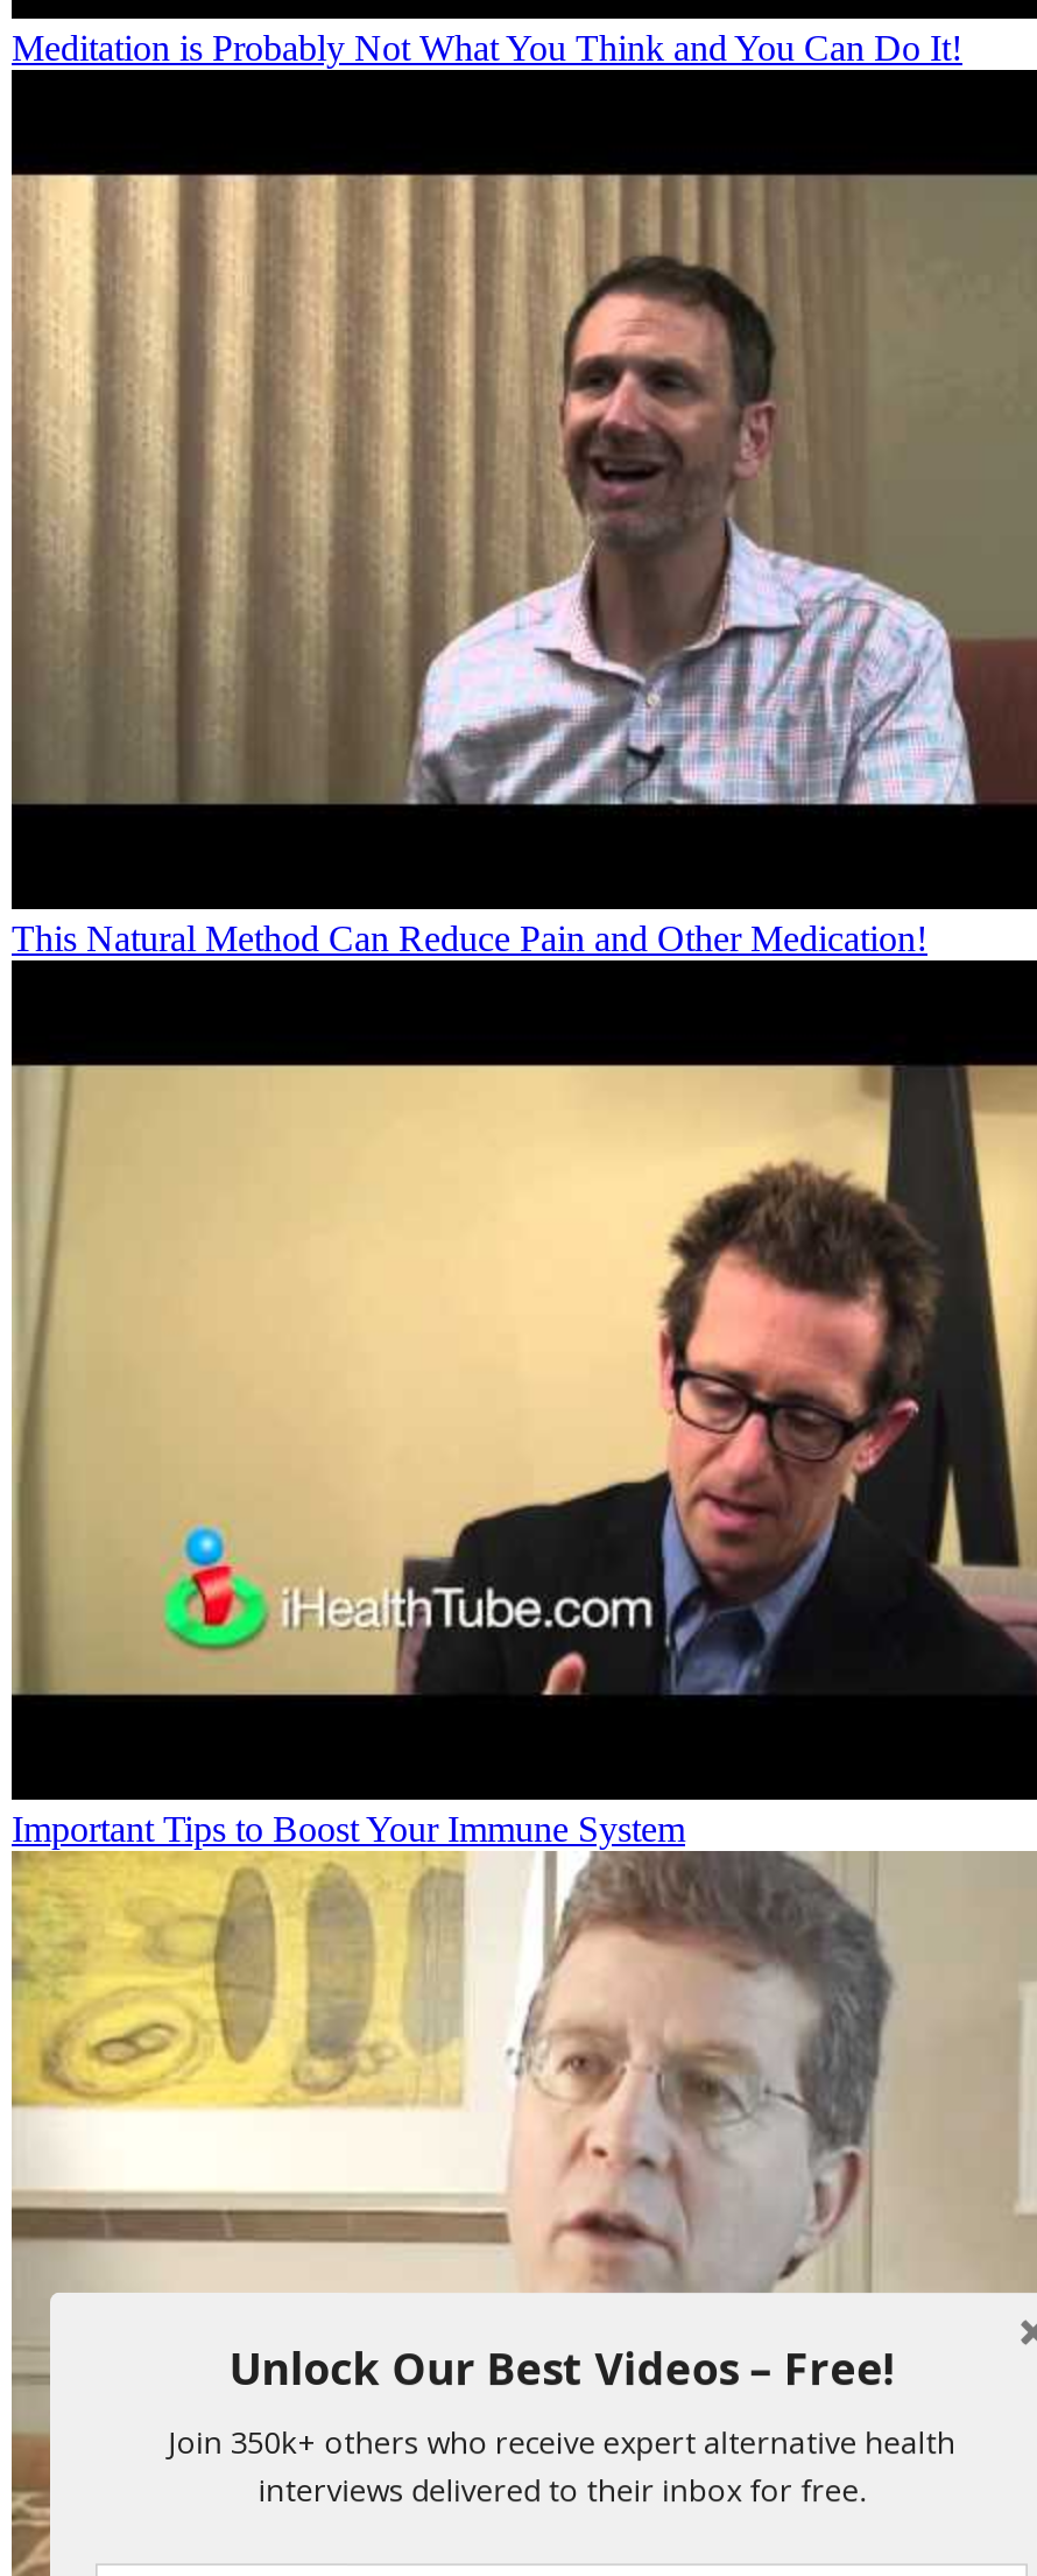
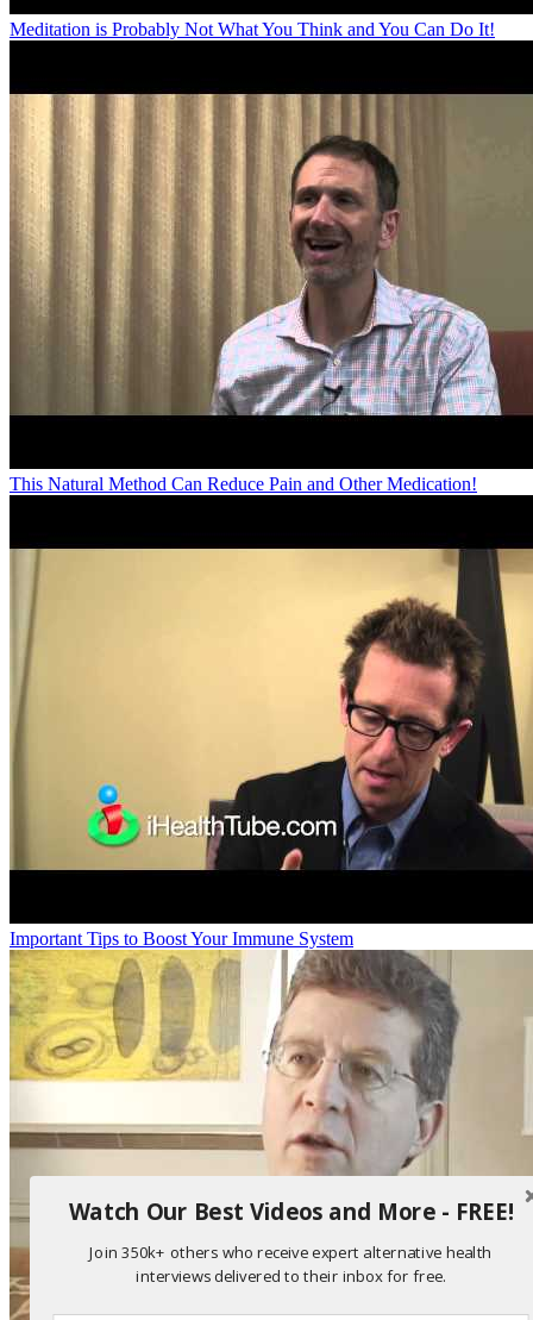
- Unlock Our Best Videos – Free!
+ Watch Our Best Videos and More - FREE!
